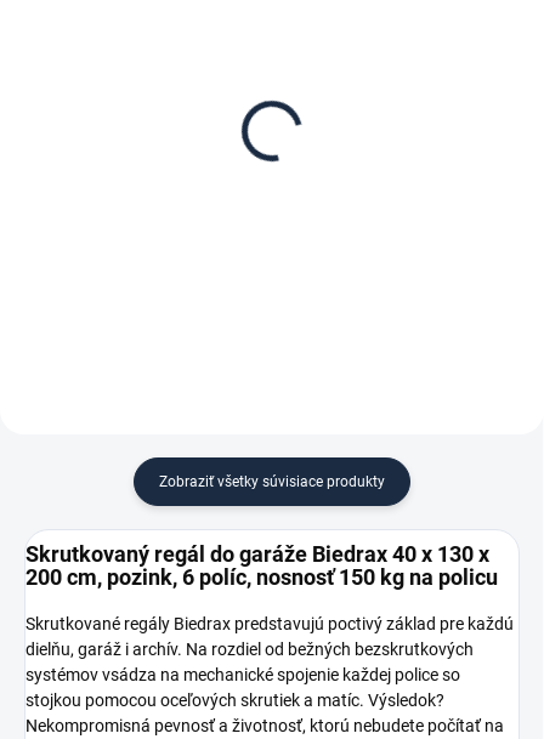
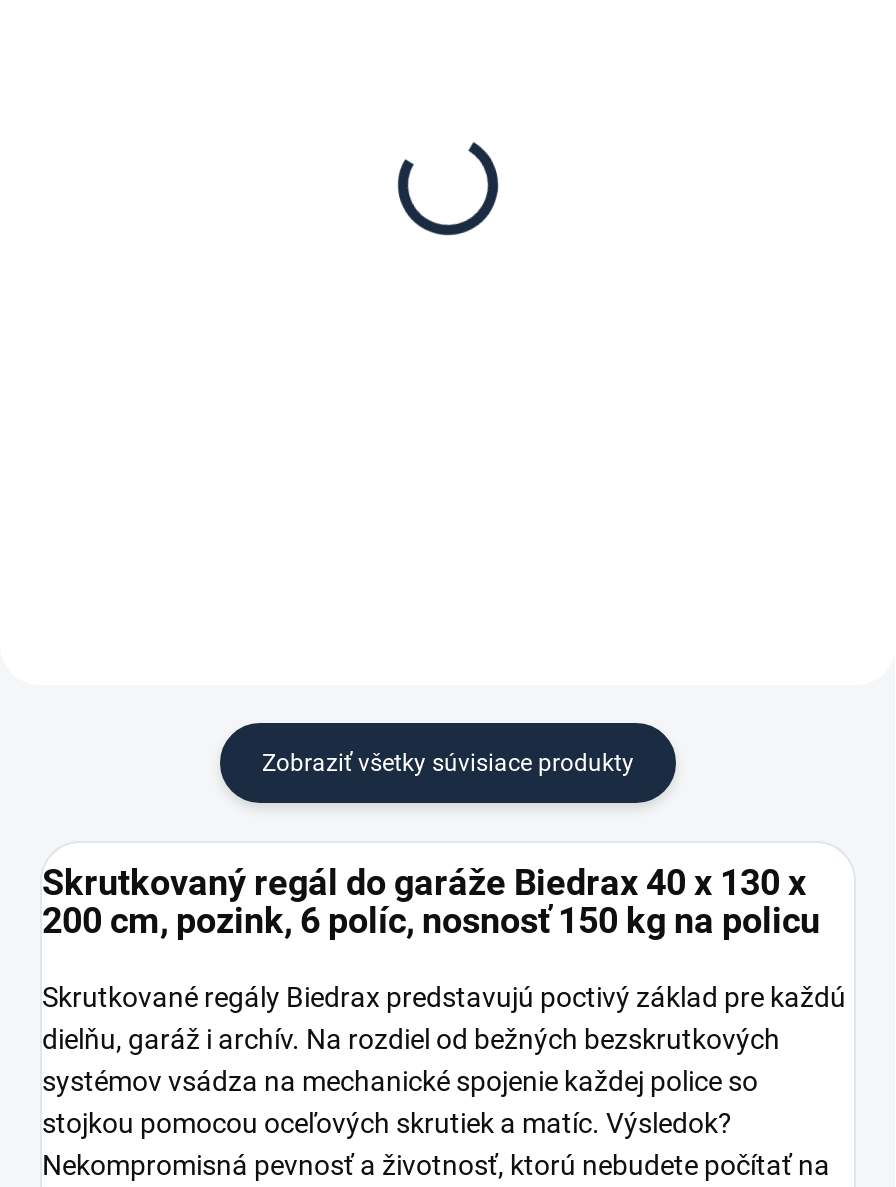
- [image]
+ [image]
